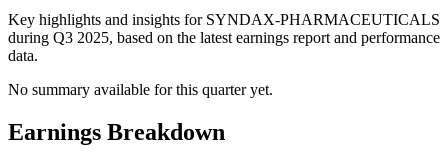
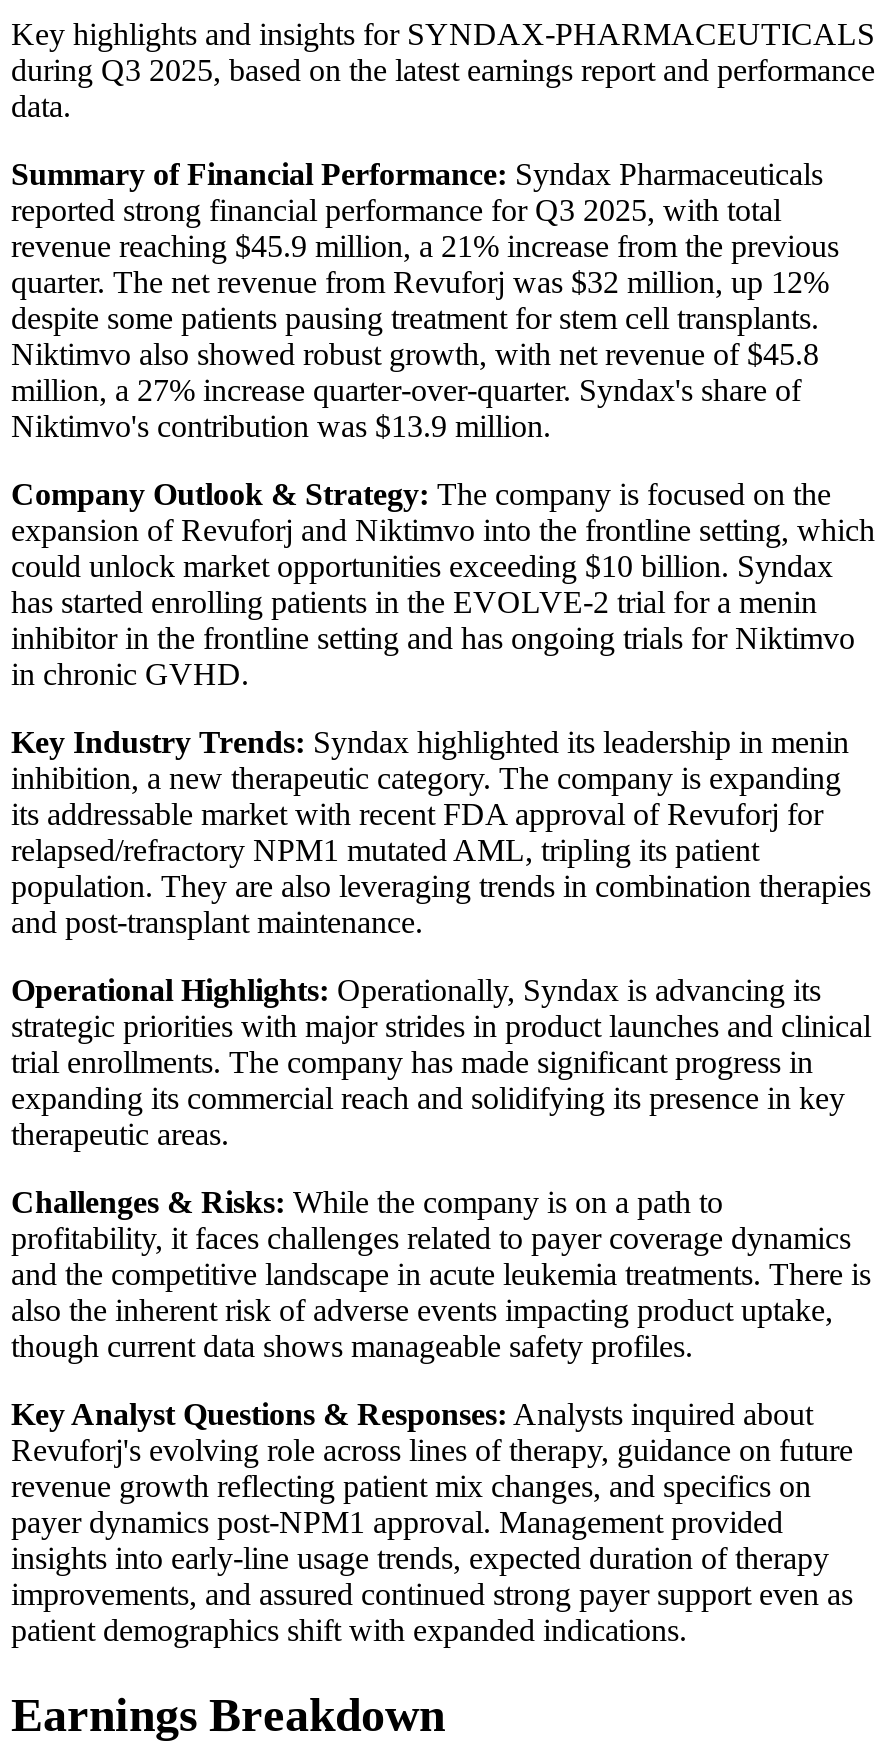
- No summary available for this quarter yet.
+ Summary of Financial Performance: Syndax Pharmaceuticals
+ reported strong financial performance for Q3 2025, with total
+ revenue reaching $45.9 million, a 21% increase from the previous
+ quarter. The net revenue from Revuforj was $32 million, up 12%
+ despite some patients pausing treatment for stem cell transplants.
+ Niktimvo also showed robust growth, with net revenue of $45.8
+ million, a 27% increase quarter-over-quarter. Syndax's share of
+ Niktimvo's contribution was $13.9 million.
+ Company Outlook & Strategy: The company is focused on the
+ expansion of Revuforj and Niktimvo into the frontline setting, which
+ could unlock market opportunities exceeding $10 billion. Syndax
+ has started enrolling patients in the EVOLVE-2 trial for a menin
+ inhibitor in the frontline setting and has ongoing trials for Niktimvo
+ in chronic GVHD.
+ Key Industry Trends: Syndax highlighted its leadership in menin
+ inhibition, a new therapeutic category. The company is expanding
+ its addressable market with recent FDA approval of Revuforj for
+ relapsed/refractory NPM1 mutated AML, tripling its patient
+ population. They are also leveraging trends in combination therapies
+ and post-transplant maintenance.
+ Operational Highlights: Operationally, Syndax is advancing its
+ strategic priorities with major strides in product launches and clinical
+ trial enrollments. The company has made significant progress in
+ expanding its commercial reach and solidifying its presence in key
+ therapeutic areas.
+ Challenges & Risks: While the company is on a path to
+ profitability, it faces challenges related to payer coverage dynamics
+ and the competitive landscape in acute leukemia treatments. There is
+ also the inherent risk of adverse events impacting product uptake,
+ though current data shows manageable safety profiles.
+ Key Analyst Questions & Responses: Analysts inquired about
+ Revuforj's evolving role across lines of therapy, guidance on future
+ revenue growth reflecting patient mix changes, and specifics on
+ payer dynamics post-NPM1 approval. Management provided
+ insights into early-line usage trends, expected duration of therapy
+ improvements, and assured continued strong payer support even as
+ patient demographics shift with expanded indications.
